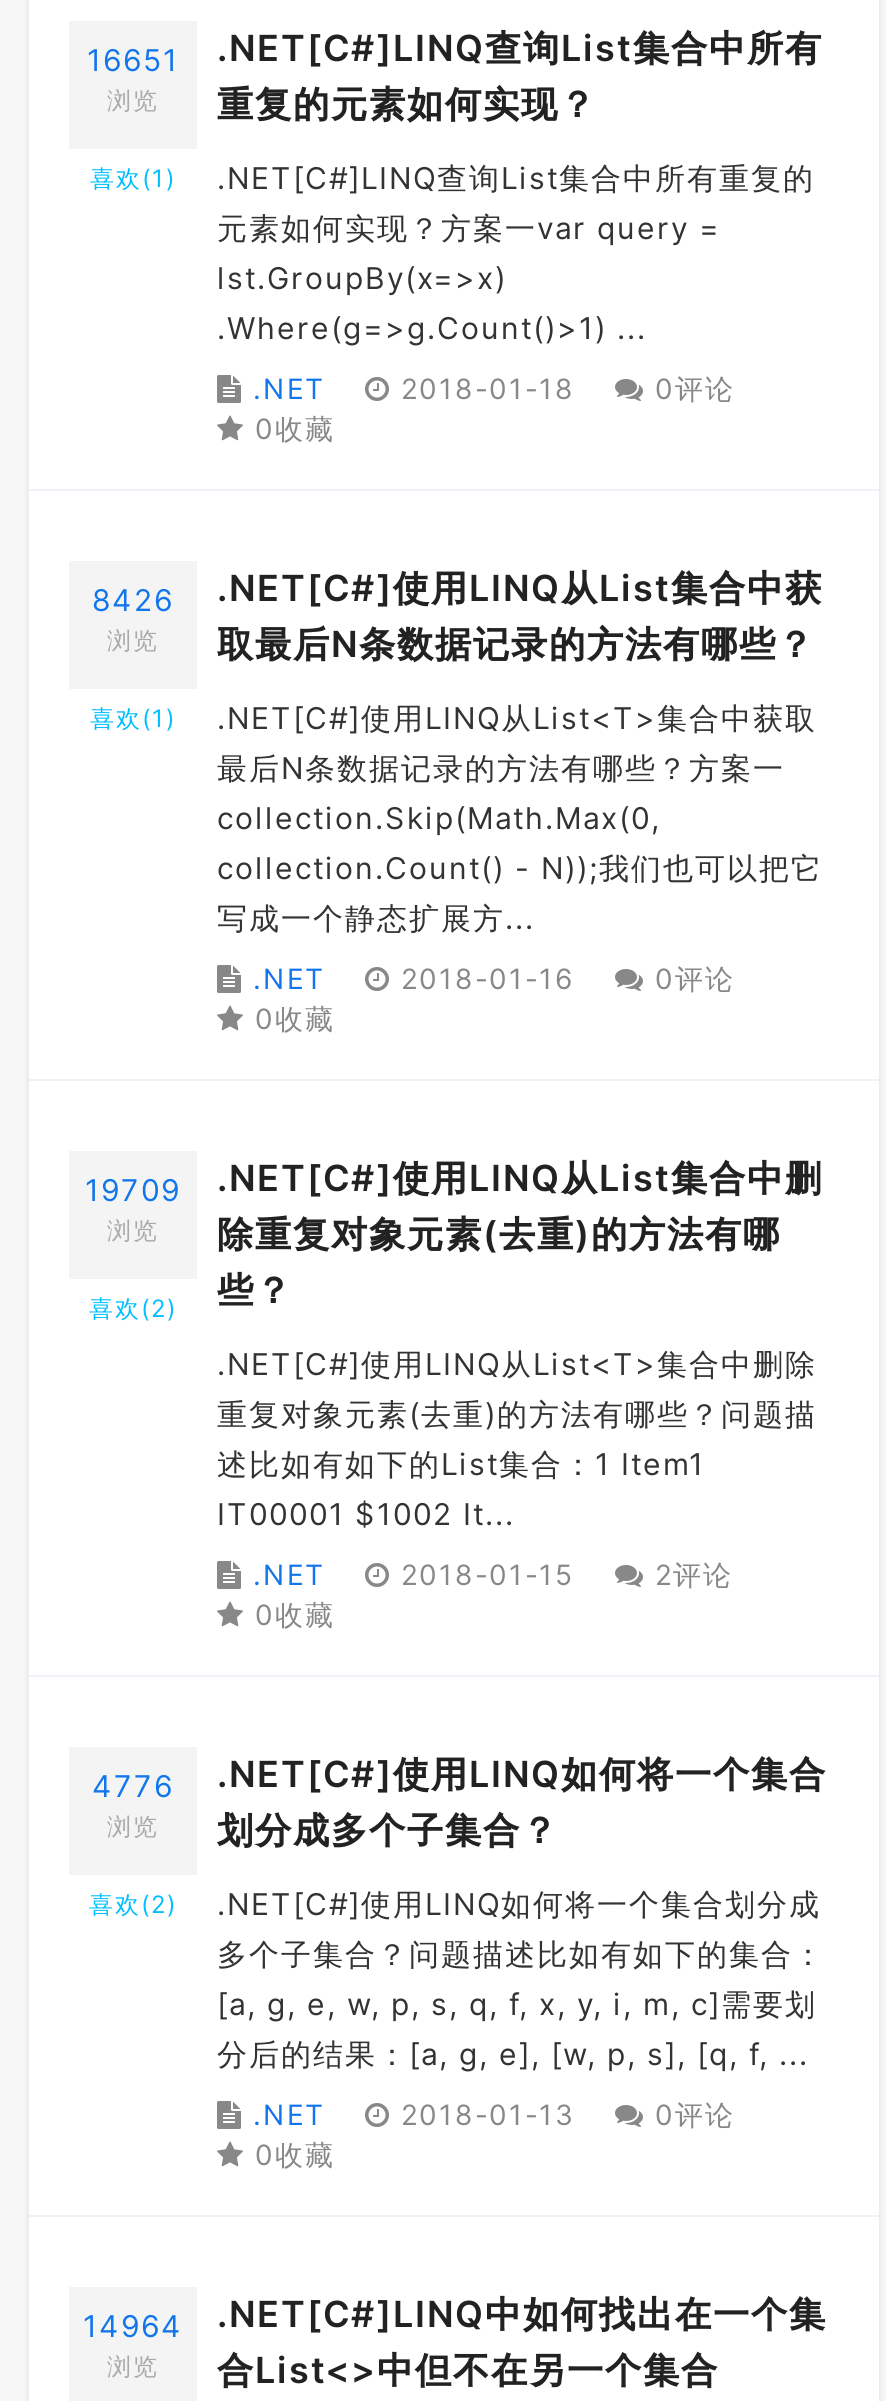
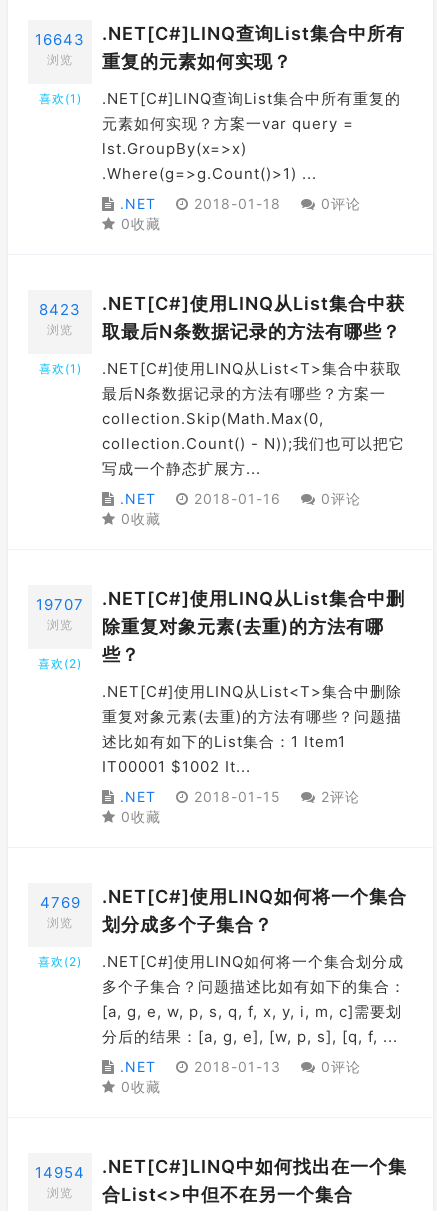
- 16651 .NET[C#]LINQ查询List集合中所有
+ 16643 .NET[C#]LINQ查询List集合中所有

- 8426 .NET[C#]使用LINQ从List集合中获
+ 8423 .NET[C#]使用LINQ从List集合中获

- 19709 .NET[C#]使用LINQ从List集合中删
+ 19707 .NET[C#]使用LINQ从List集合中删

- 4776 .NET[C#]使用LINQ如何将一个集合
+ 4769 .NET[C#]使用LINQ如何将一个集合

- 14964 .NET[C#]LINQ中如何找出在一个集
+ 14954 .NET[C#]LINQ中如何找出在一个集
